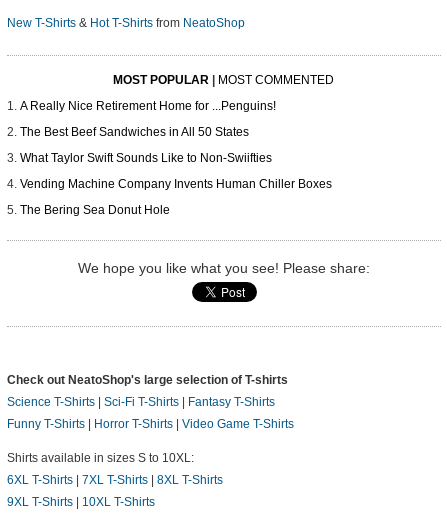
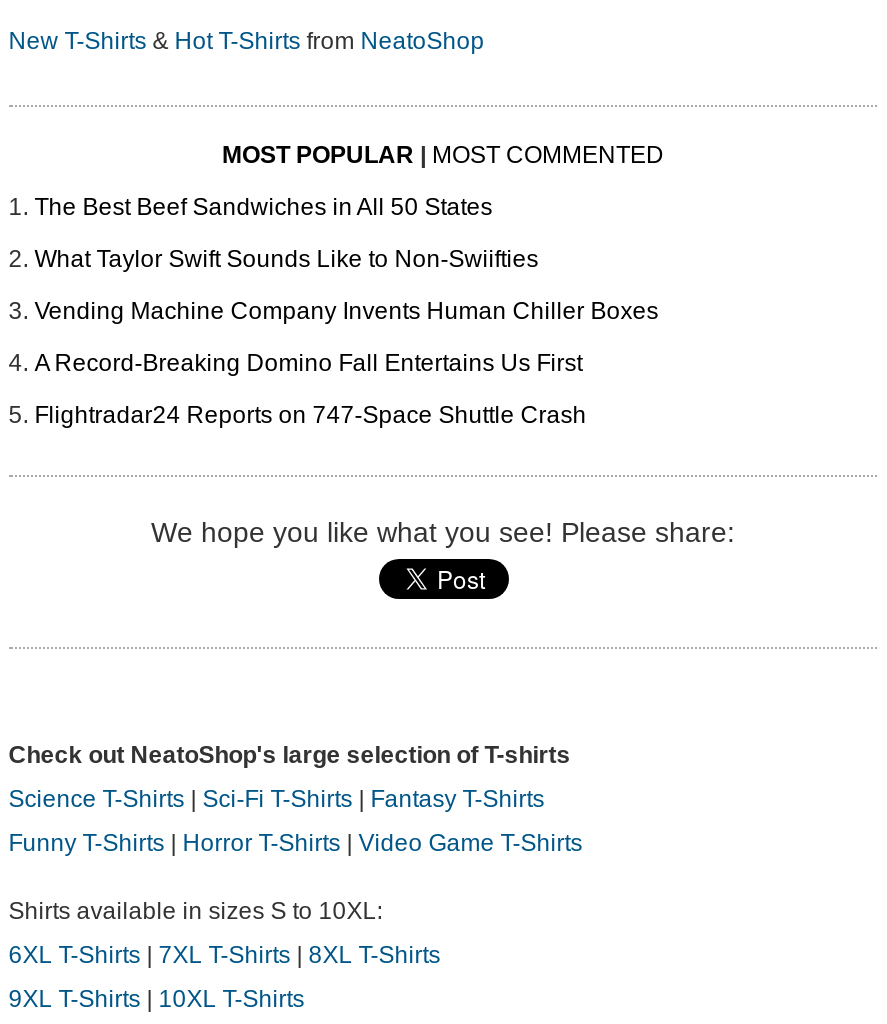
- A Really Nice Retirement Home for ...Penguins!

moved up: The Best Beef Sandwiches in All 50 States | What Taylor Swift Sounds Like to Non-Swiifties | Vending Machine Company Invents Human Chiller Boxes

- The Bering Sea Donut Hole
+ A Record-Breaking Domino Fall Entertains Us First
+ Flightradar24 Reports on 747-Space Shuttle Crash
